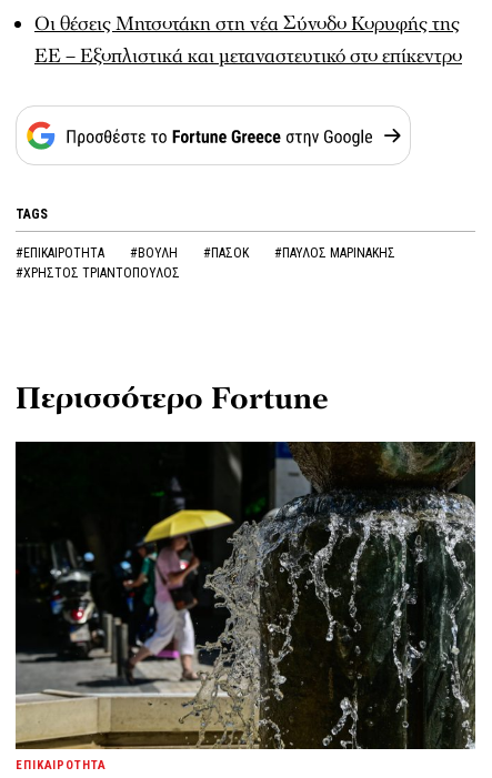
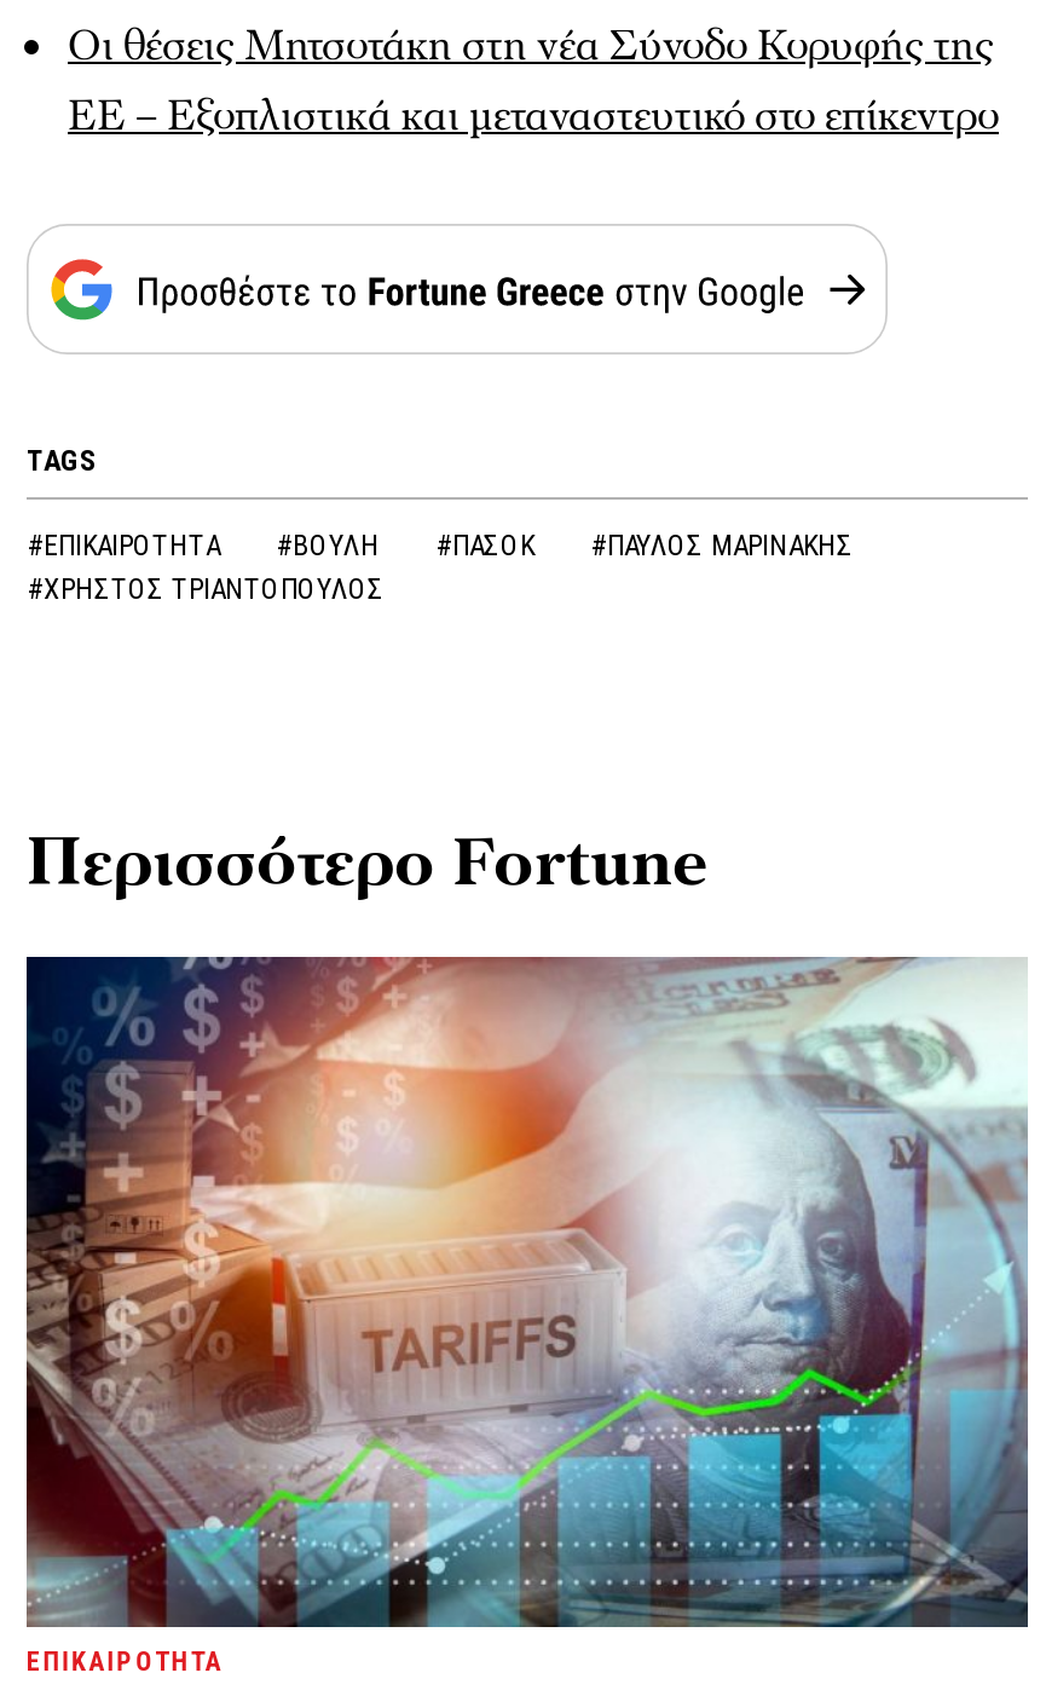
- [image]
+ [image]
